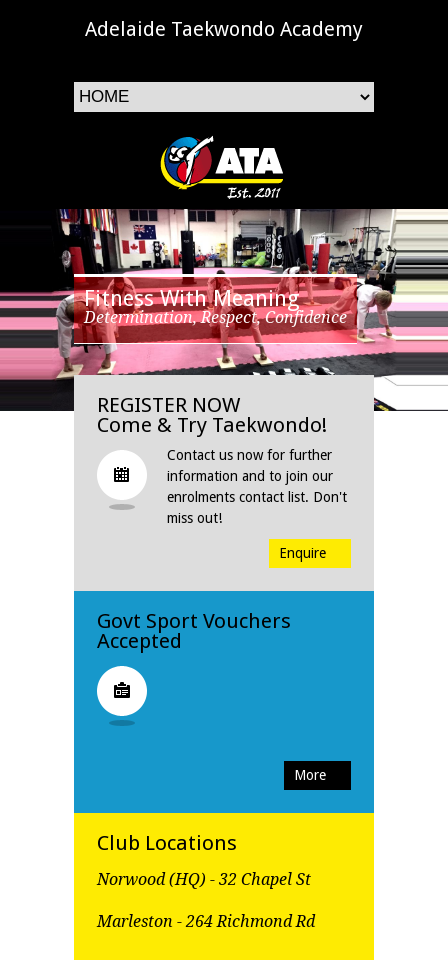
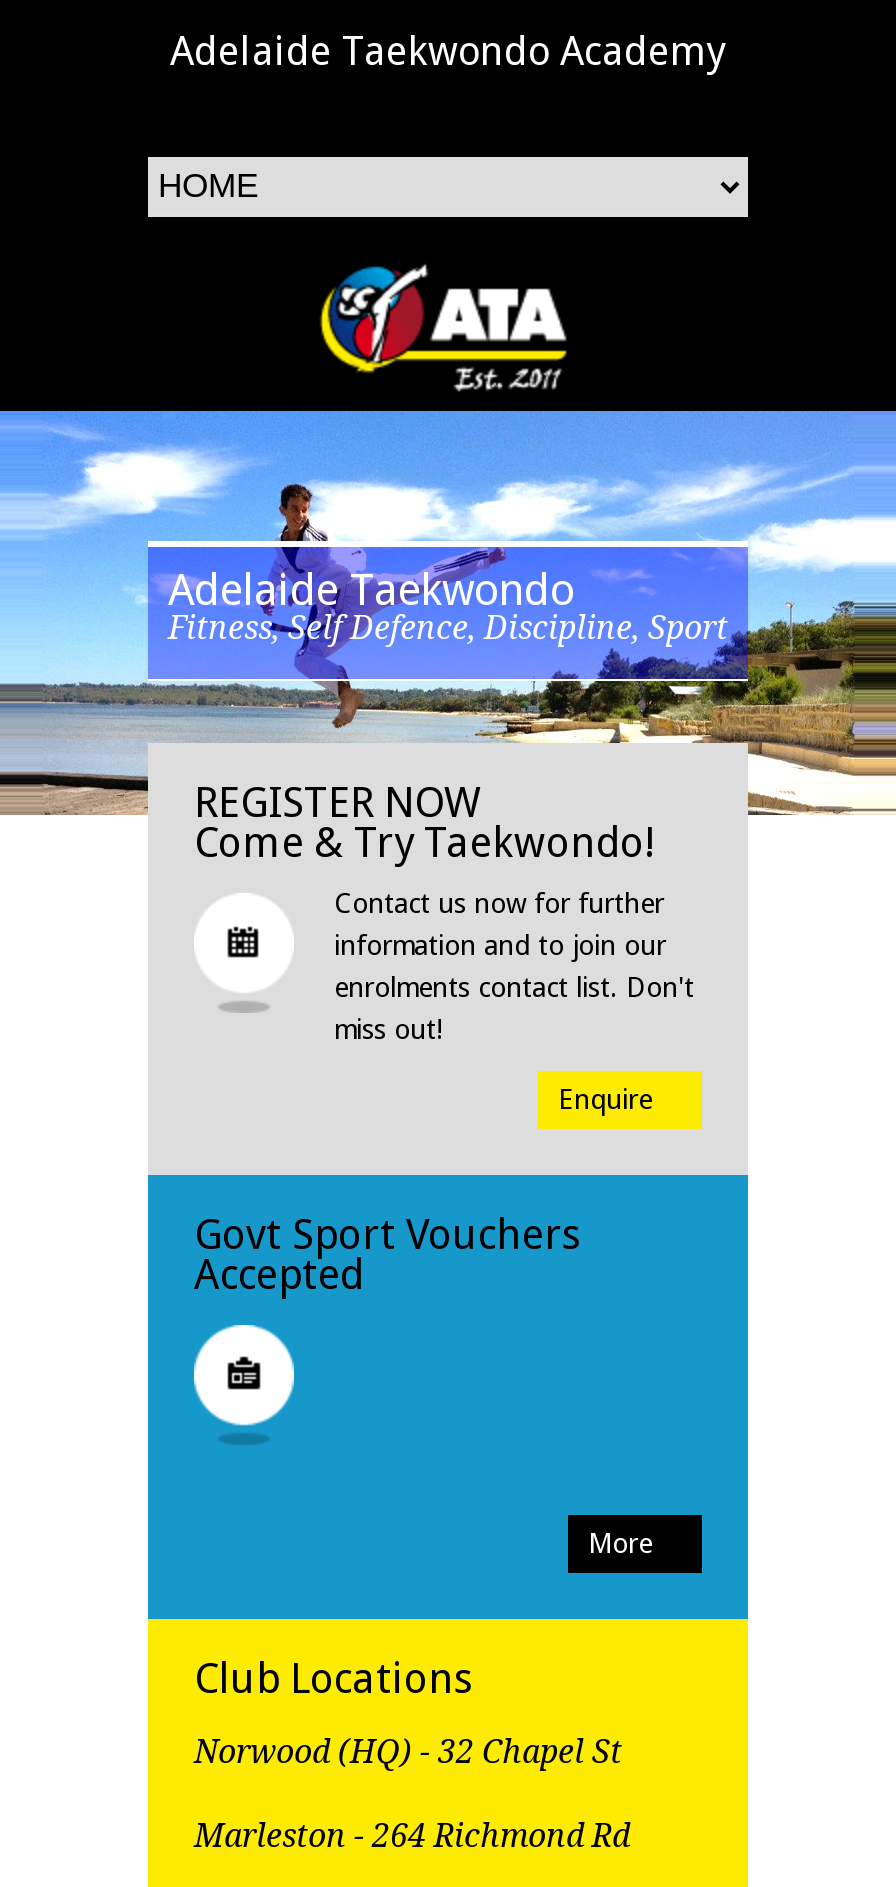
- [image]
- Fitness With Meaning
- Determination, Respect, Confidence
+ [image]
+ Adelaide Taekwondo
+ Fitness, Self Defence, Discipline, Sport
